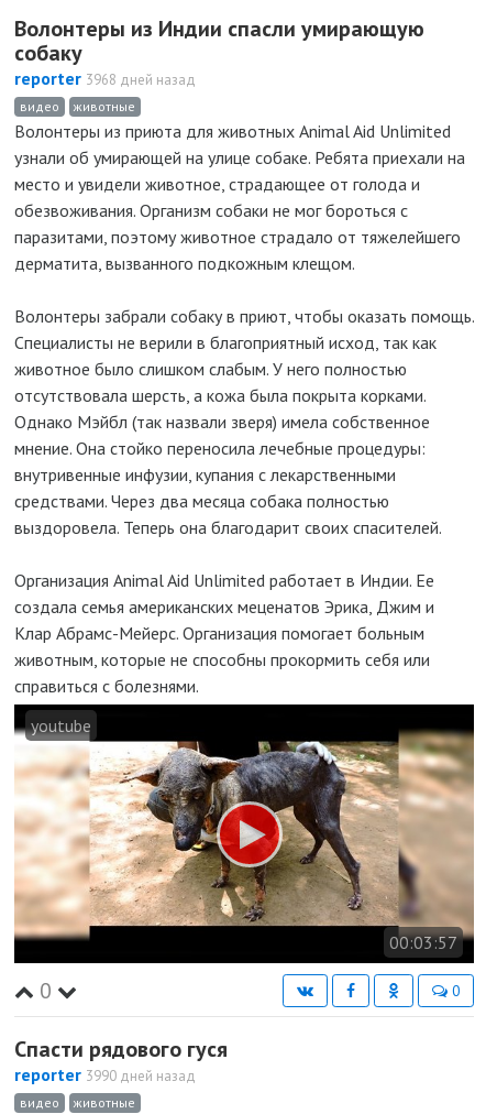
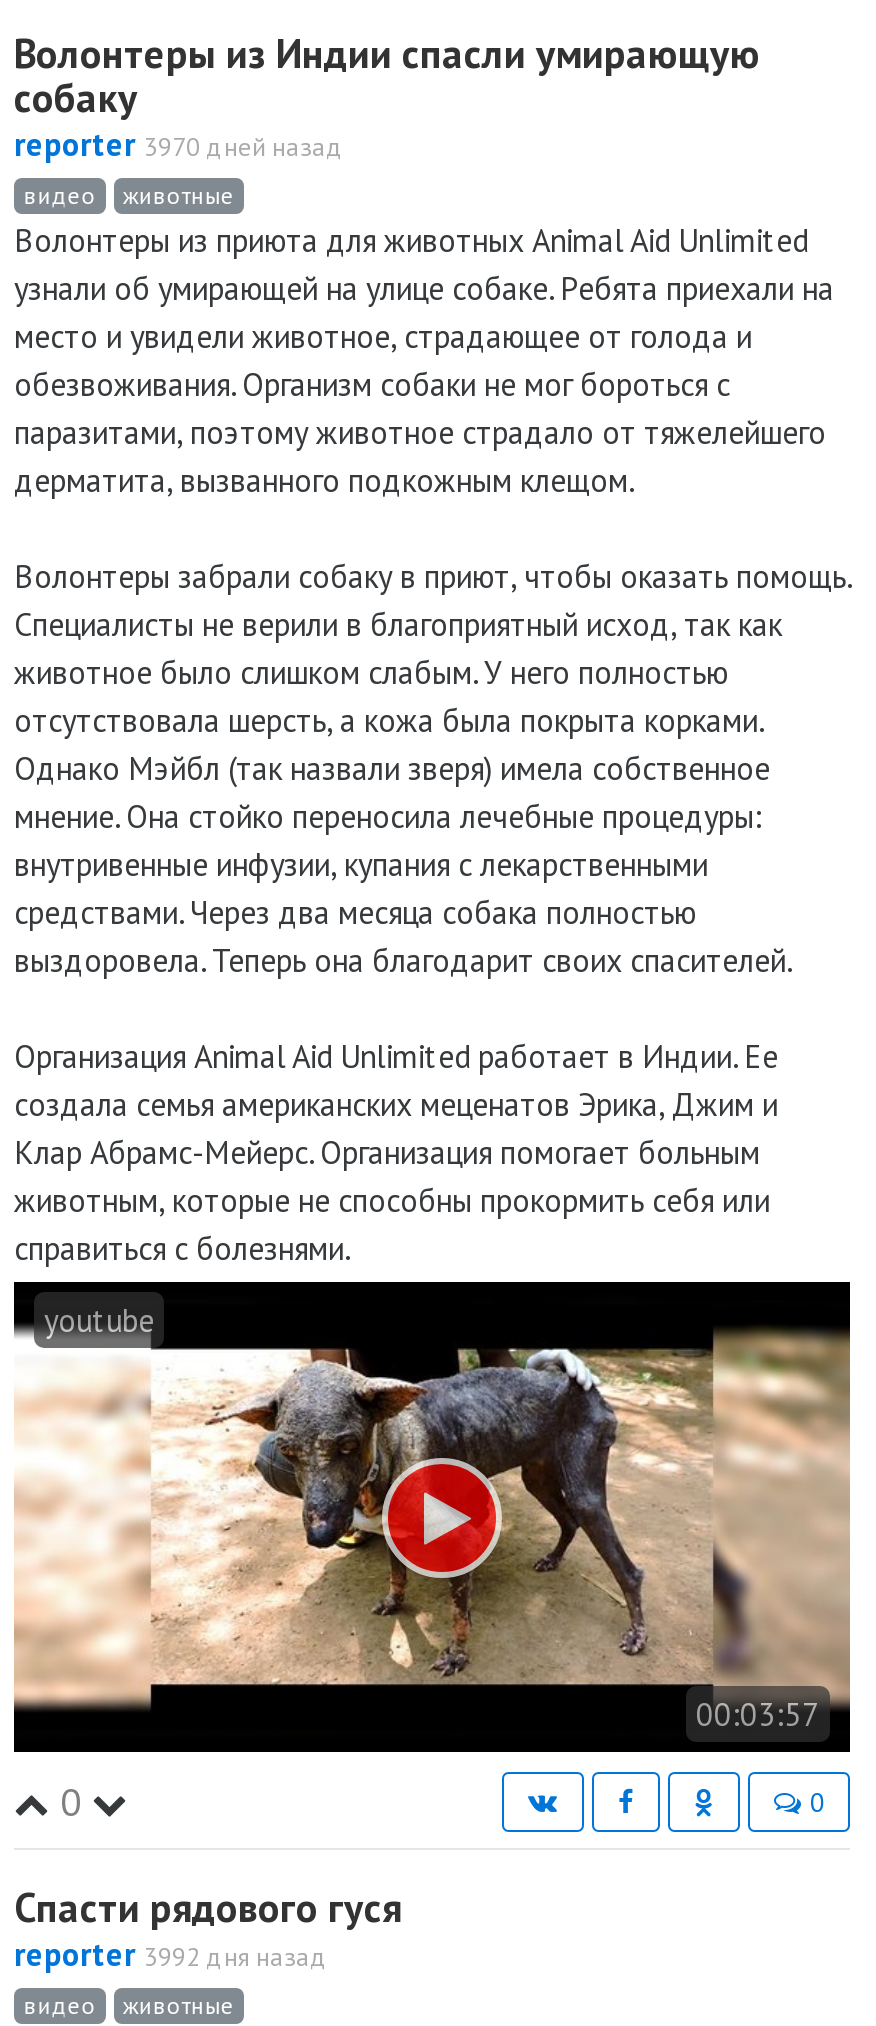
- reporter 3968 дней назад
+ reporter 3970 дней назад

- reporter 3990 дней назад
+ reporter 3992 дня назад
